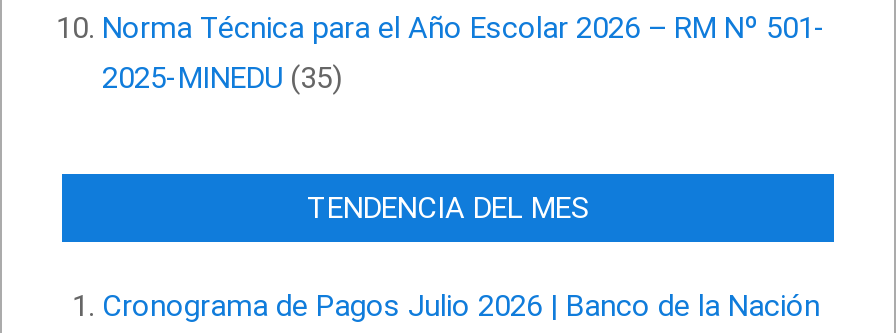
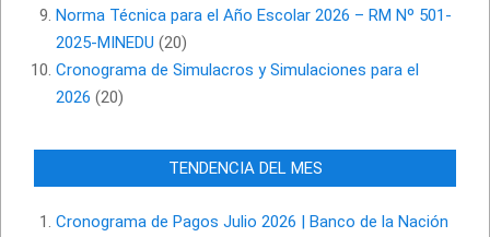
- 2025-MINEDU (35)
+ 2025-MINEDU (20)
+ Cronograma de Simulacros y Simulaciones para el
+ 2026 (20)
